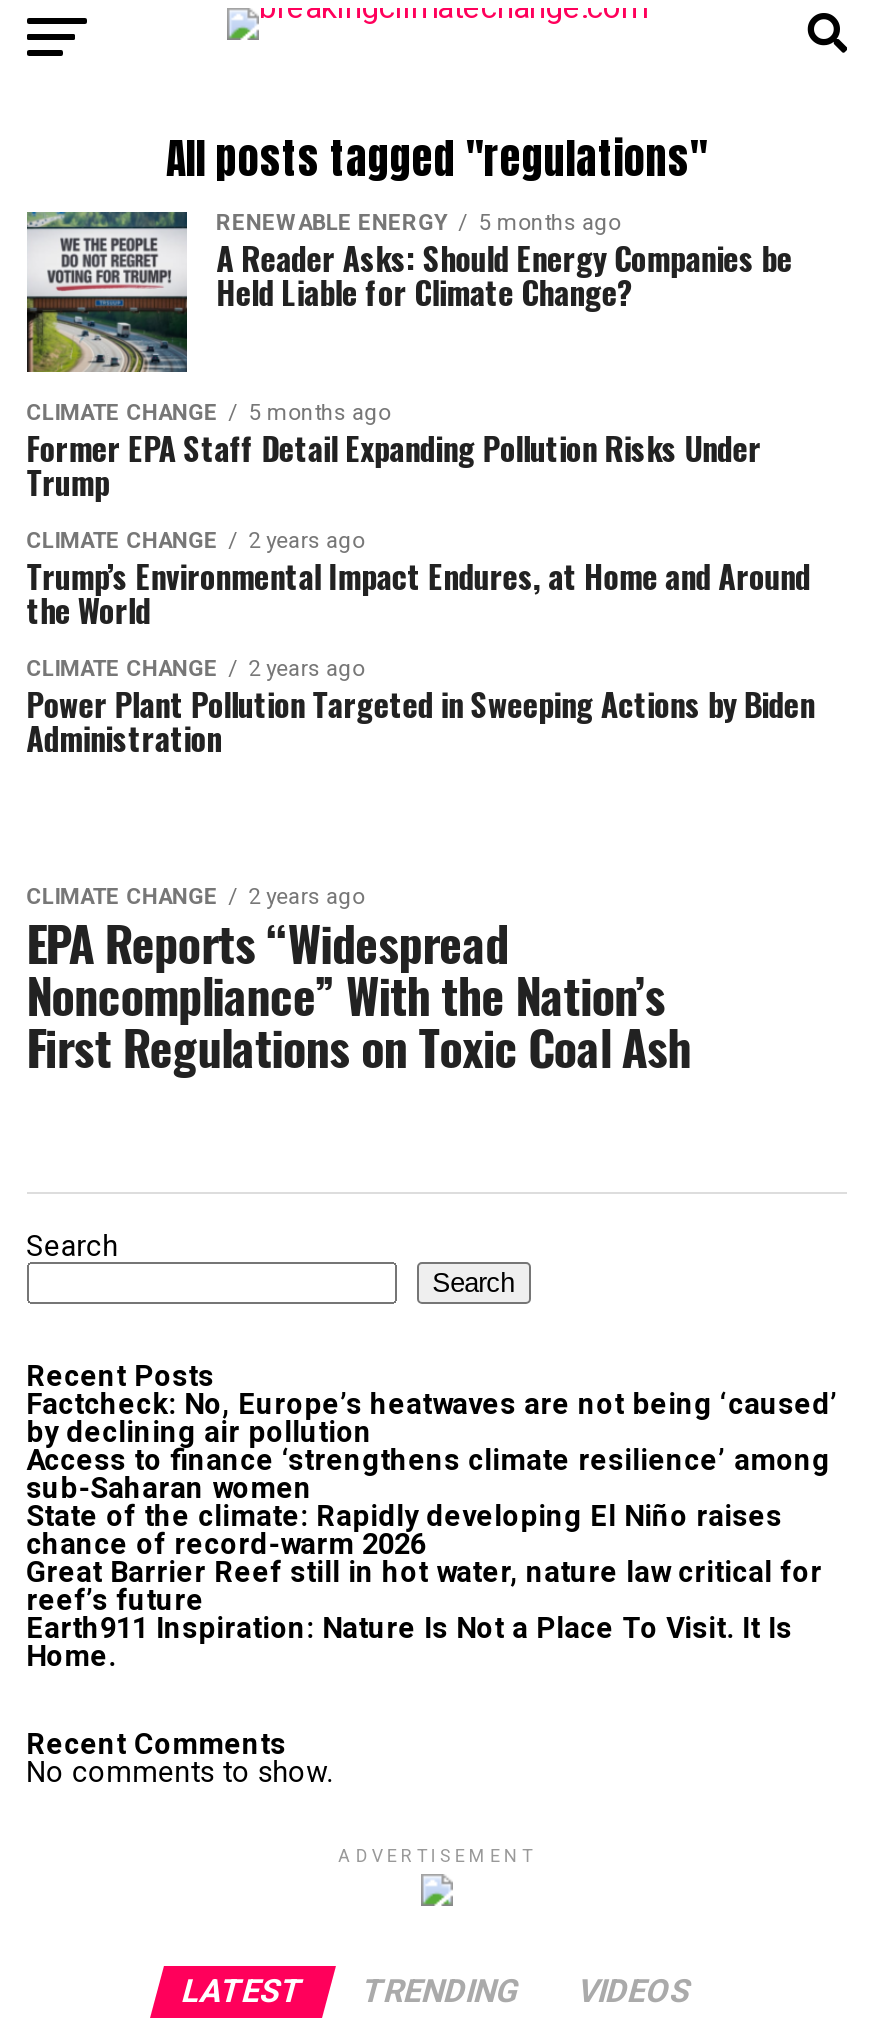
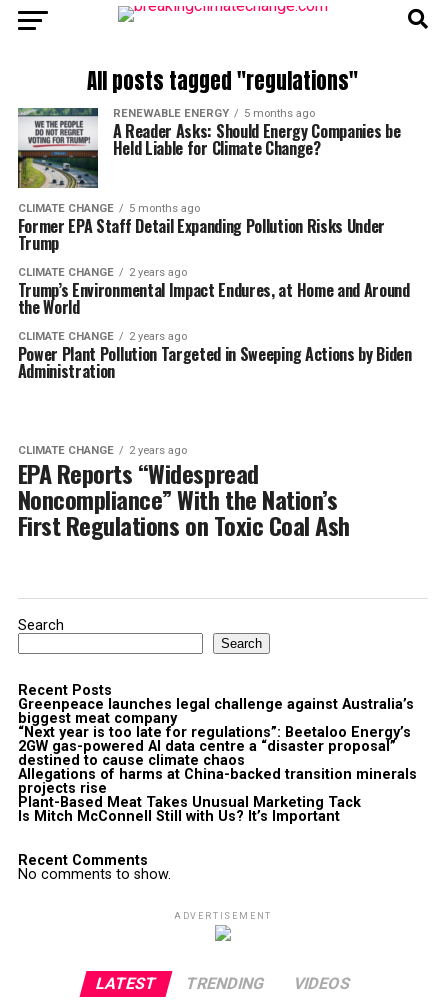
- Factcheck: No, Europe’s heatwaves are not being ‘caused’
- by declining air pollution
- Access to finance ‘strengthens climate resilience’ among
- sub-Saharan women
- State of the climate: Rapidly developing El Niño raises
- chance of record-warm 2026
- Great Barrier Reef still in hot water, nature law critical for
- reef’s future
- Earth911 Inspiration: Nature Is Not a Place To Visit. It Is
- Home.
+ Greenpeace launches legal challenge against Australia’s
+ biggest meat company
+ “Next year is too late for regulations”: Beetaloo Energy’s
+ 2GW gas-powered AI data centre a “disaster proposal”
+ destined to cause climate chaos
+ Allegations of harms at China-backed transition minerals
+ projects rise
+ Plant-Based Meat Takes Unusual Marketing Tack
+ Is Mitch McConnell Still with Us? It’s Important
